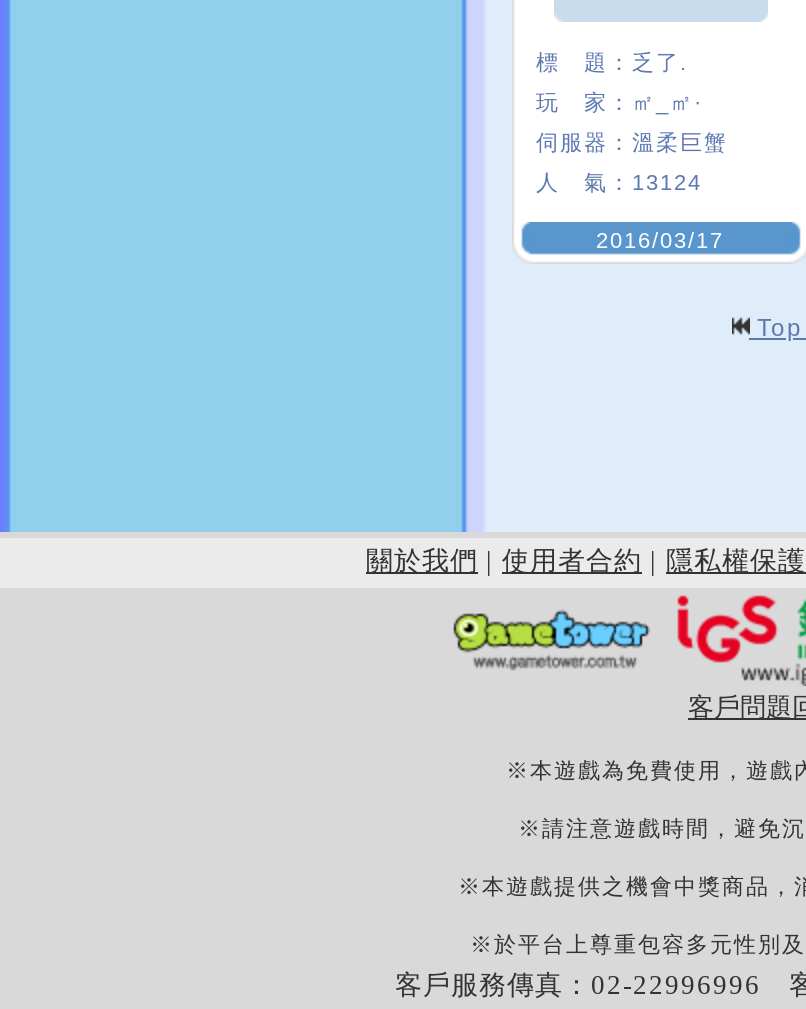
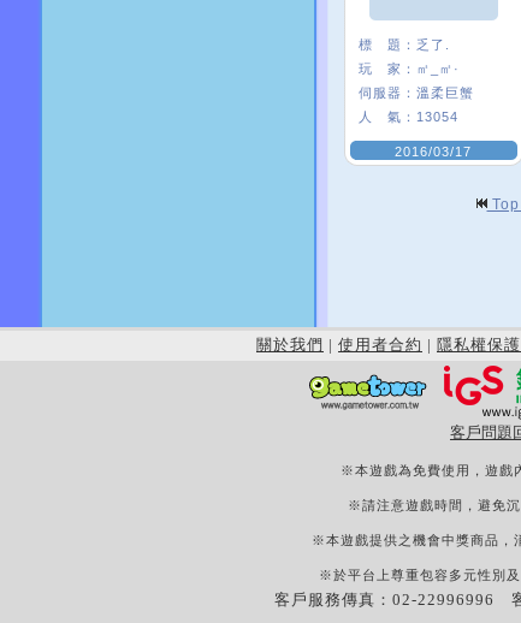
- 人 氣：13124
+ 人 氣：13054
